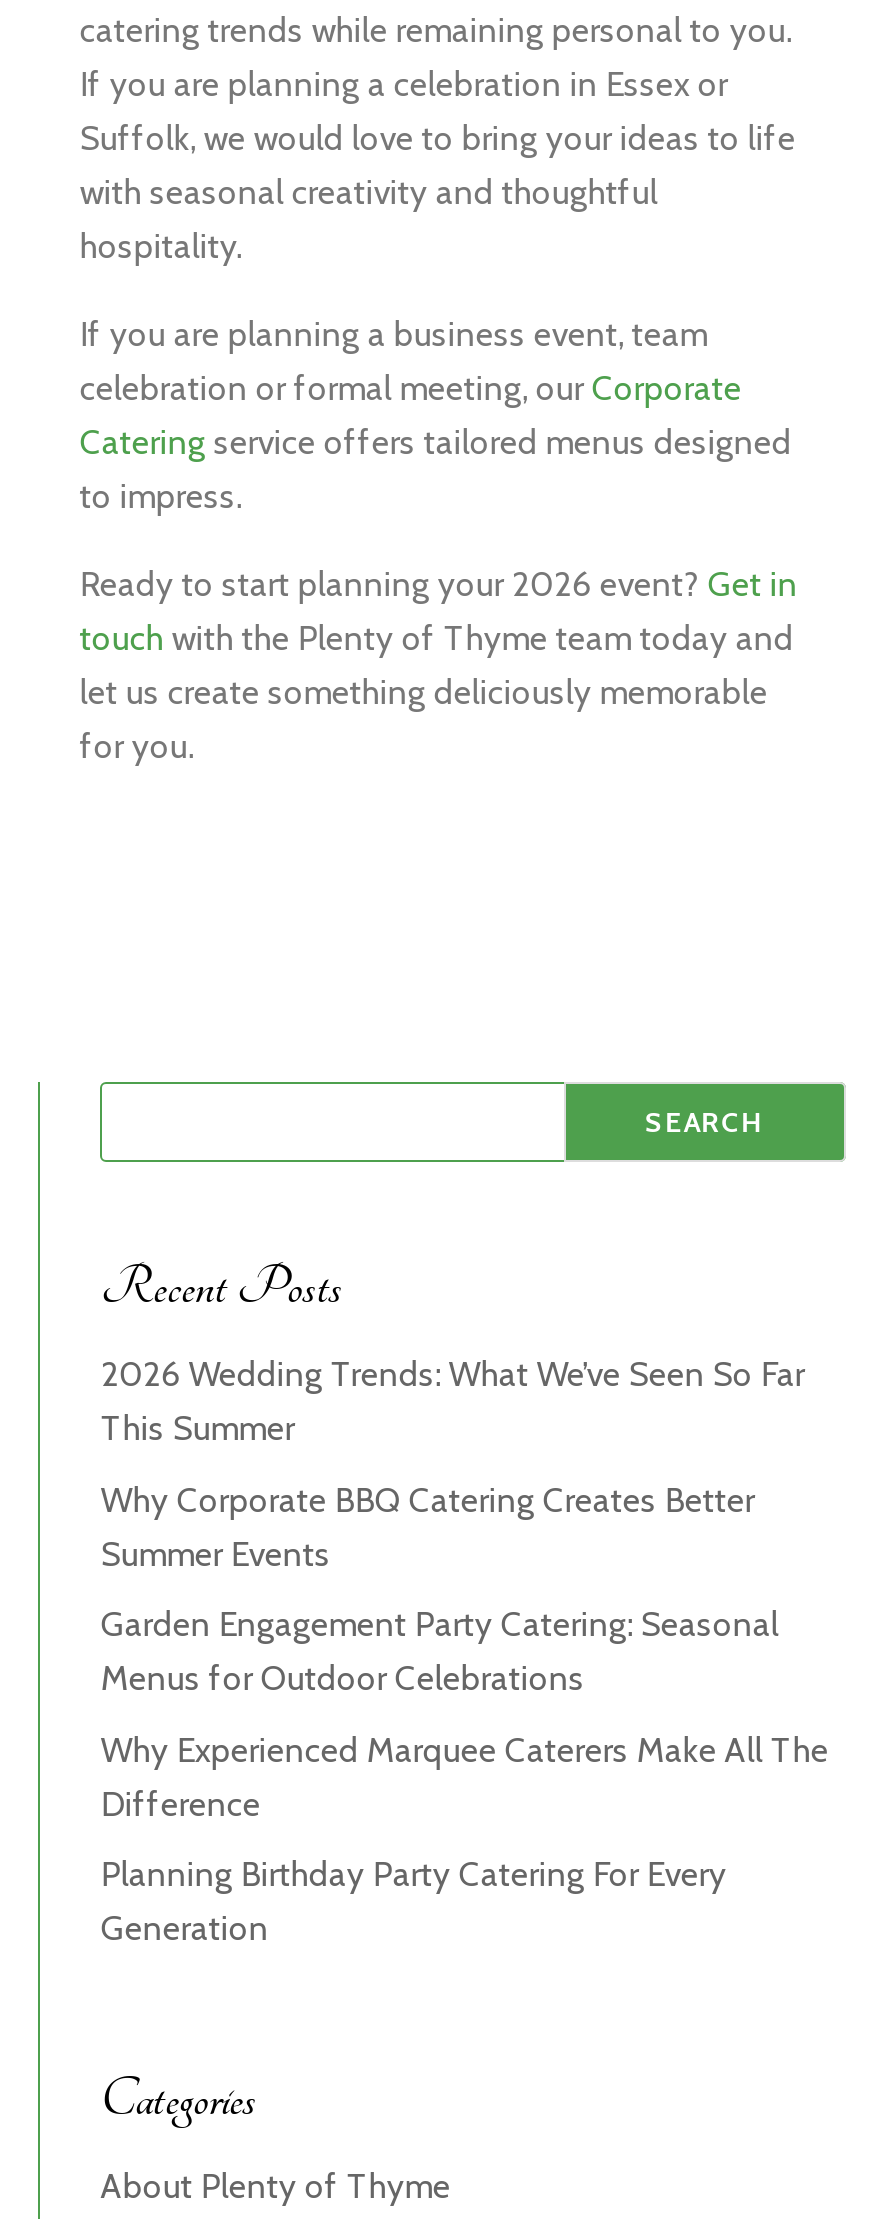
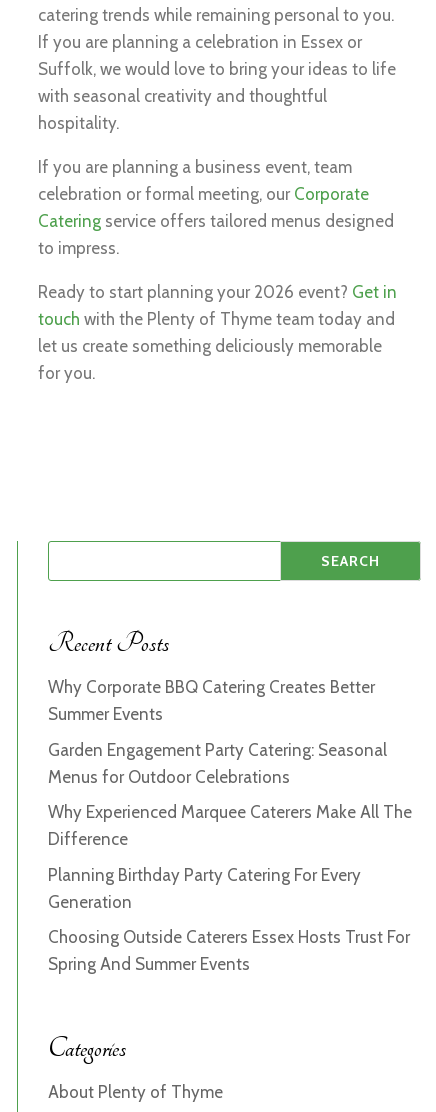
- 2026 Wedding Trends: What We’ve Seen So Far
- This Summer

moved up: Why Corporate BBQ Catering Creates Better | Summer Events | Garden Engagement Party Catering: Seasonal | Menus for Outdoor Celebrations | Why Experienced Marquee Caterers Make All The | Difference | Planning Birthday Party Catering For Every | Generation

+ Choosing Outside Caterers Essex Hosts Trust For
+ Spring And Summer Events
